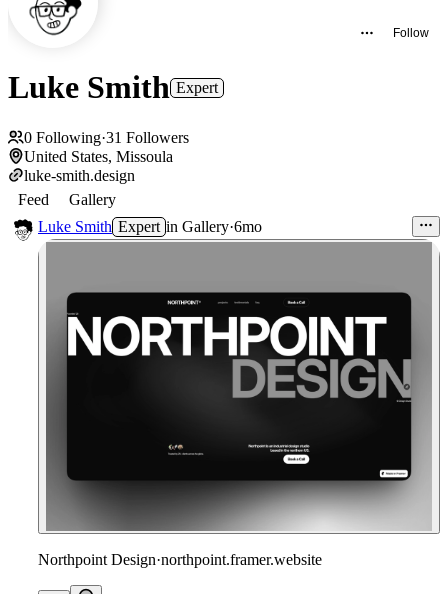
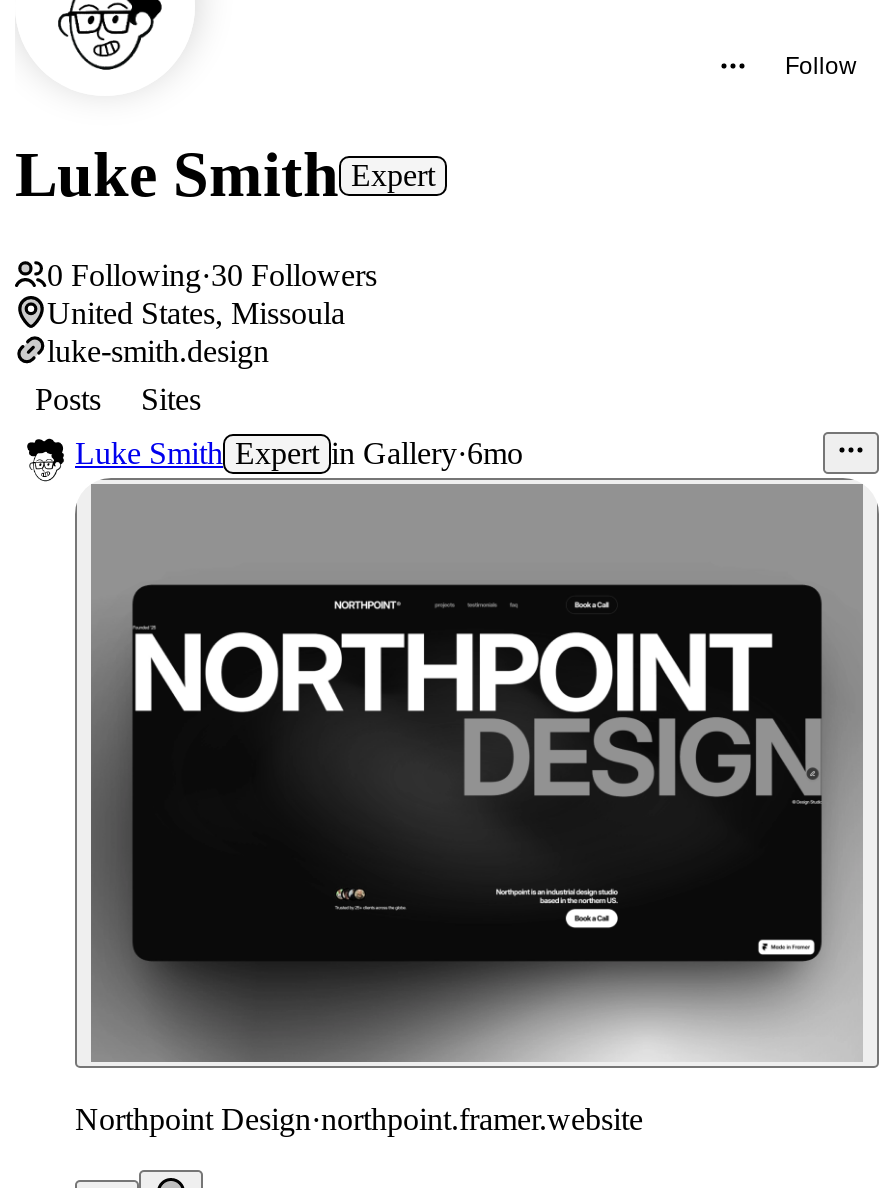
- 0 Following·31 Followers
+ 0 Following·30 Followers

- Feed
- Gallery
+ Posts
+ Sites
